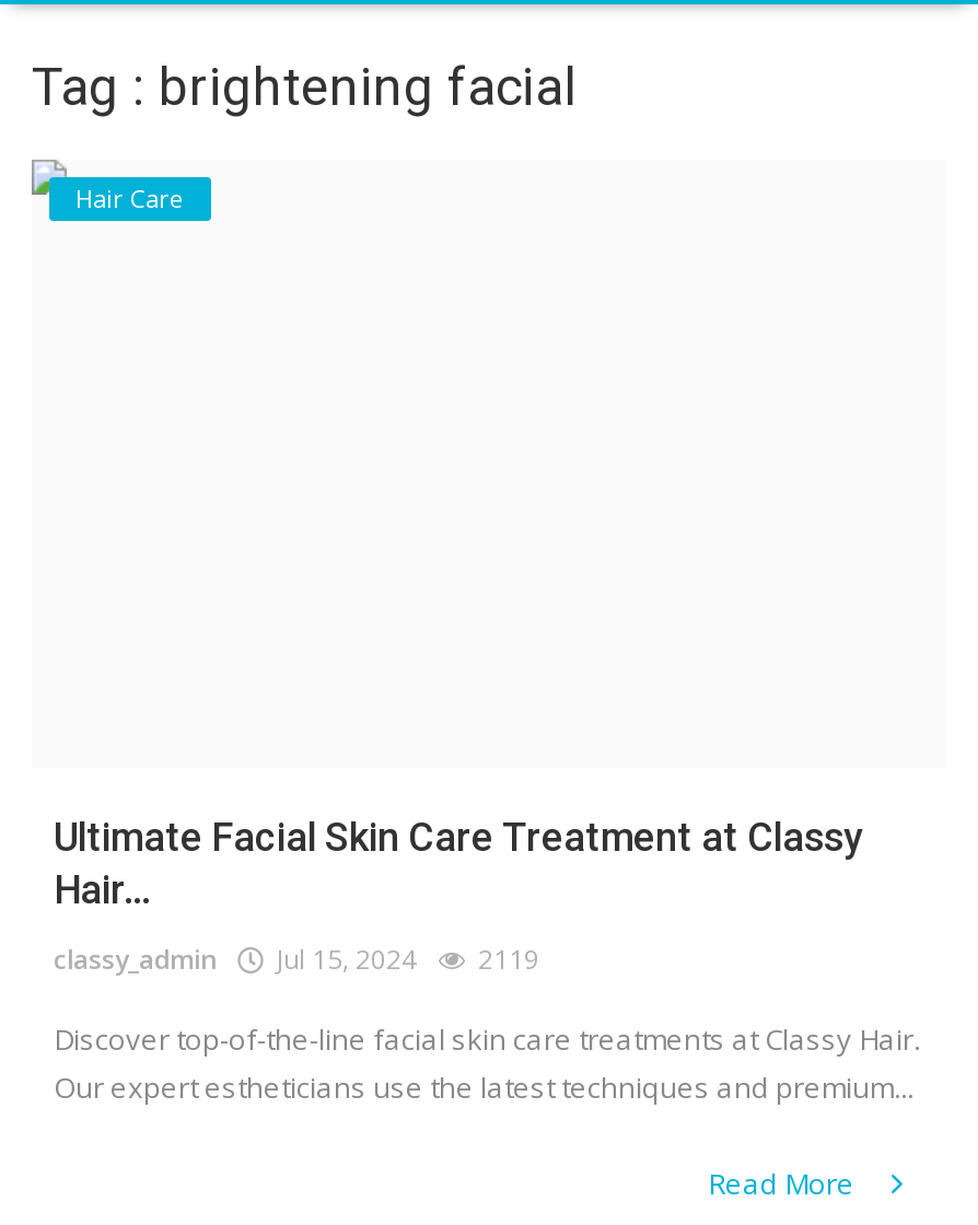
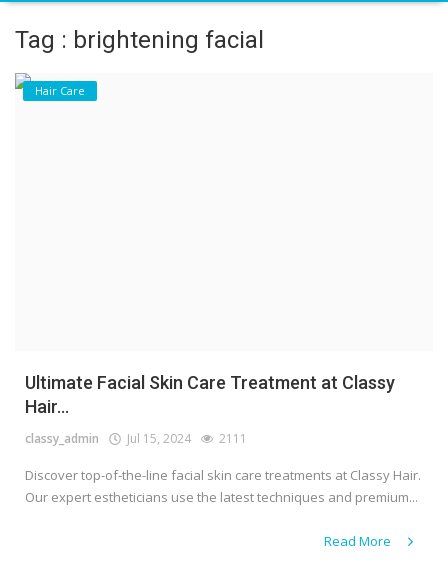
- classy_admin Jul 15, 2024 2119
+ classy_admin Jul 15, 2024 2111
